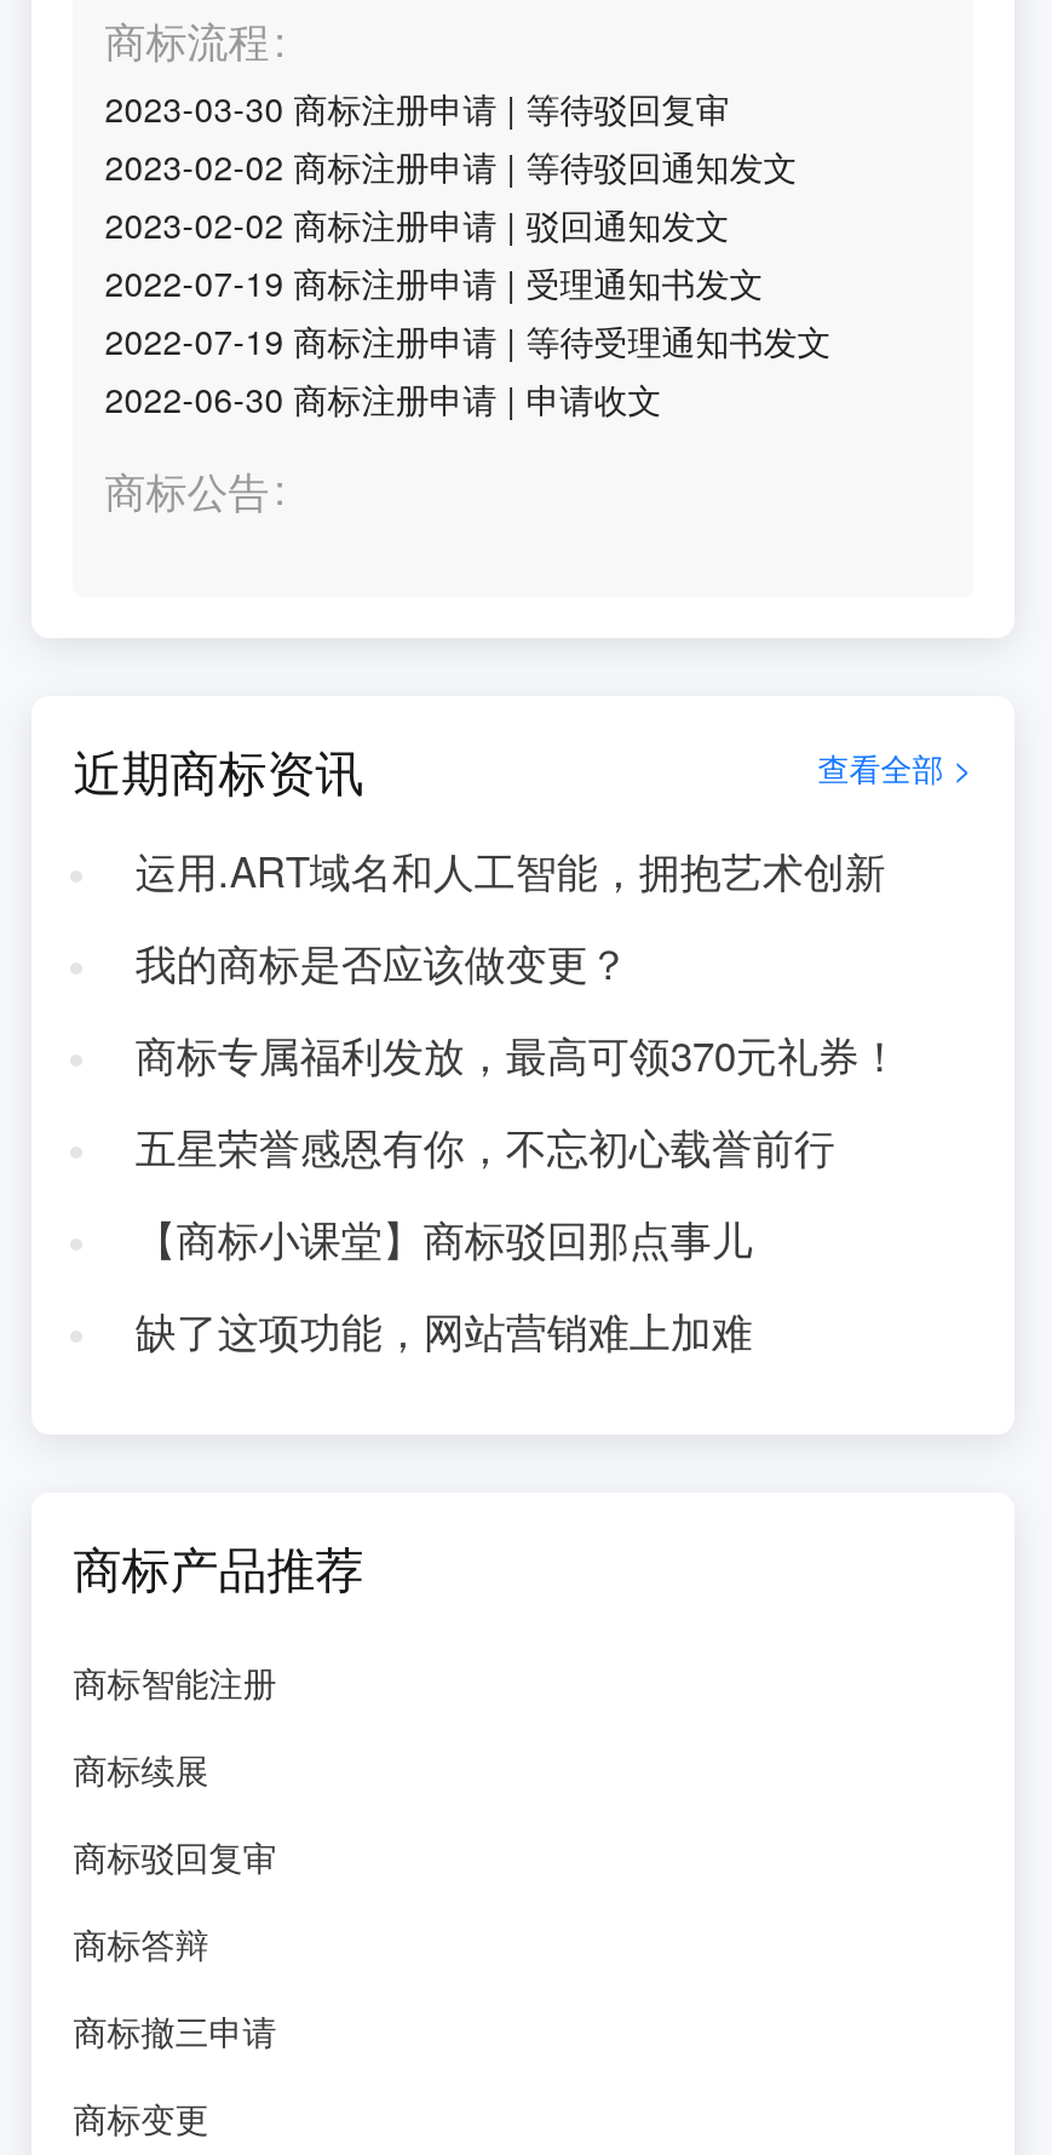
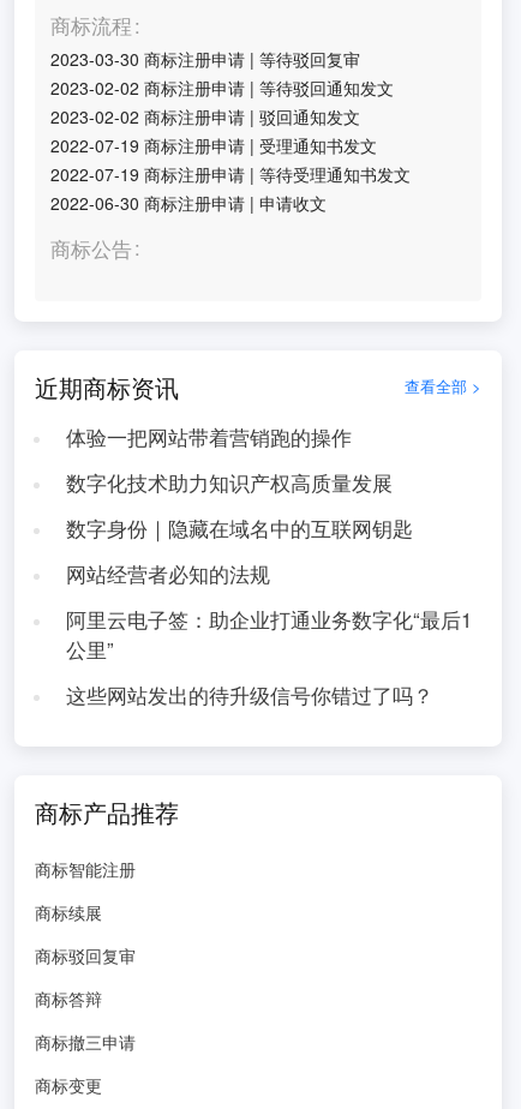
- 运用.ART域名和人工智能，拥抱艺术创新
+ 体验一把网站带着营销跑的操作

- 我的商标是否应该做变更？
+ 数字化技术助力知识产权高质量发展

- 商标专属福利发放，最高可领370元礼券！
+ 数字身份｜隐藏在域名中的互联网钥匙

- 五星荣誉感恩有你，不忘初心载誉前行
+ 网站经营者必知的法规

- 【商标小课堂】商标驳回那点事儿
+ 阿里云电子签：助企业打通业务数字化“最后1
+ 公里”

- 缺了这项功能，网站营销难上加难
+ 这些网站发出的待升级信号你错过了吗？
